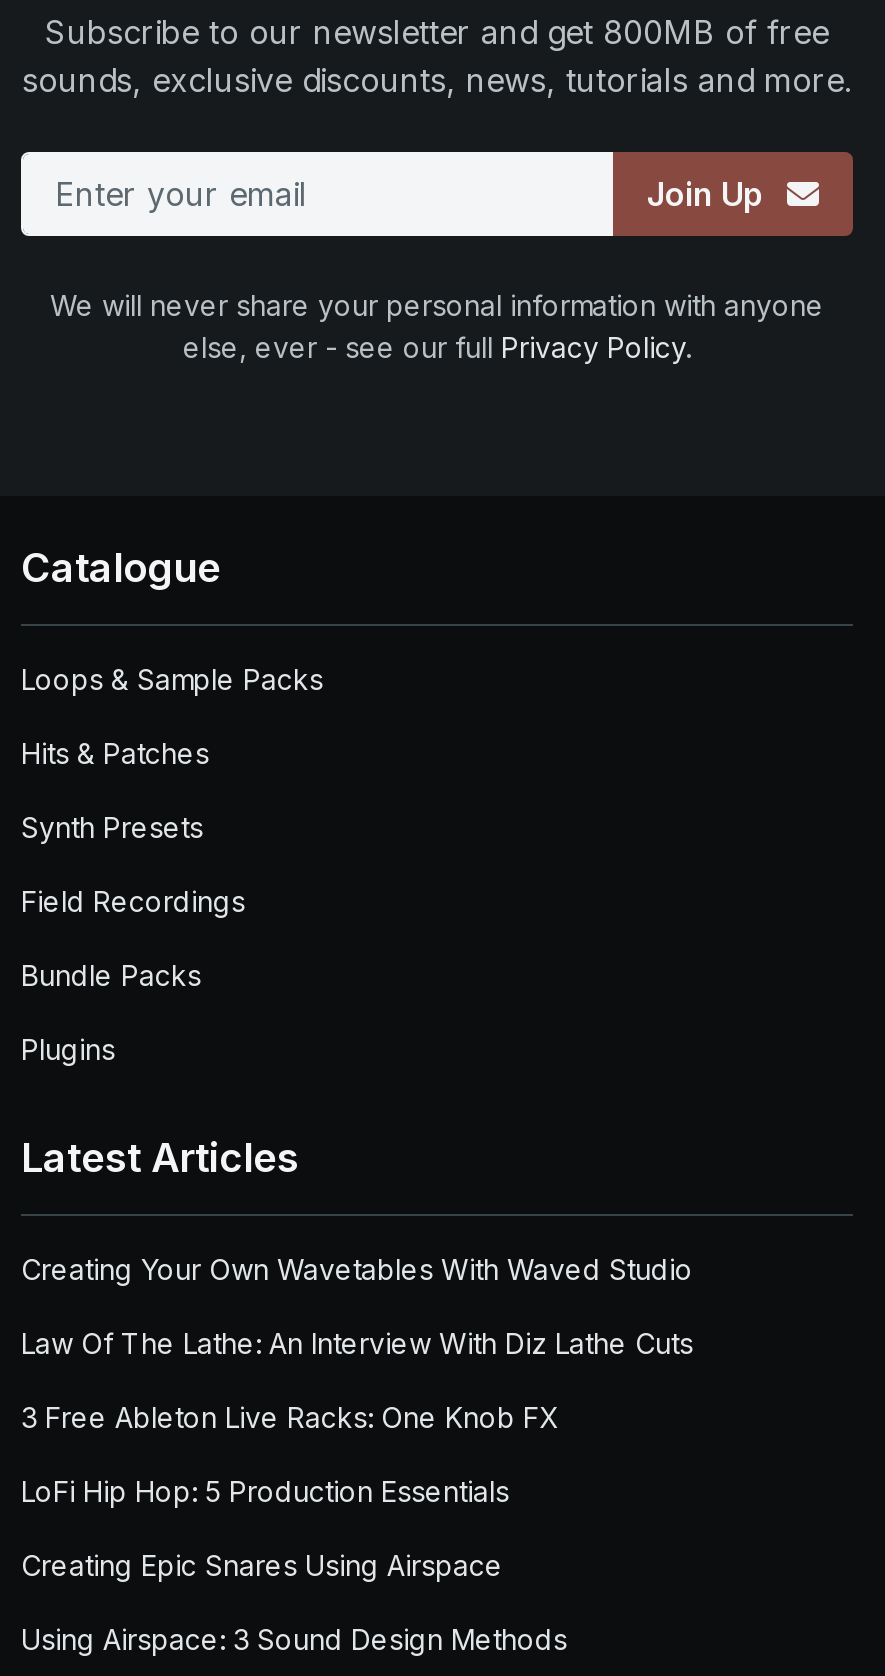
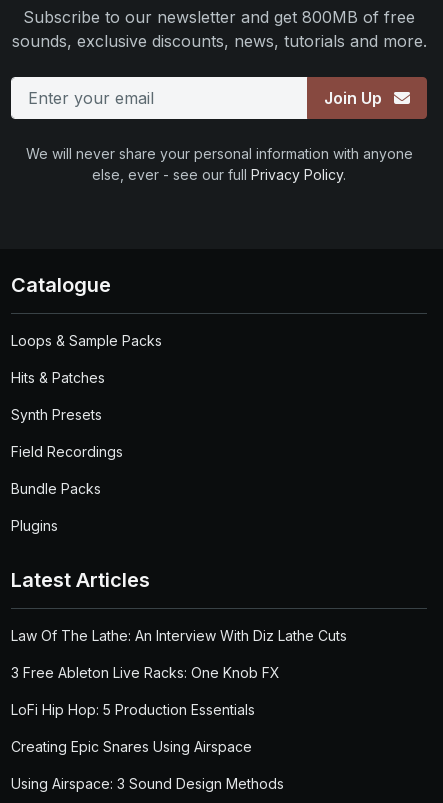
- Creating Your Own Wavetables With Waved Studio
